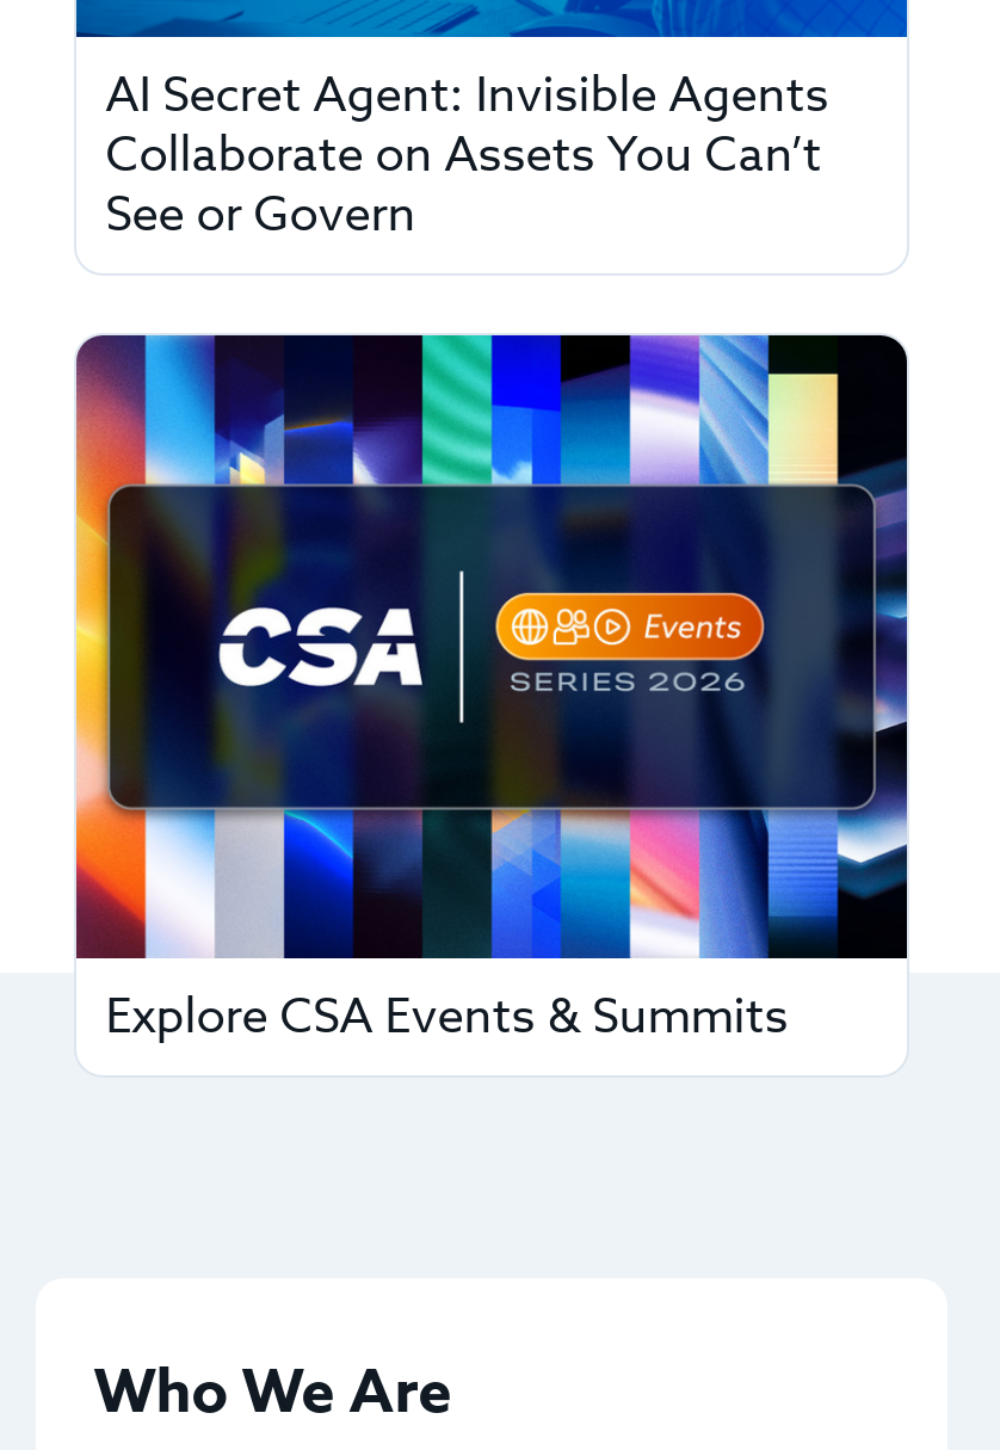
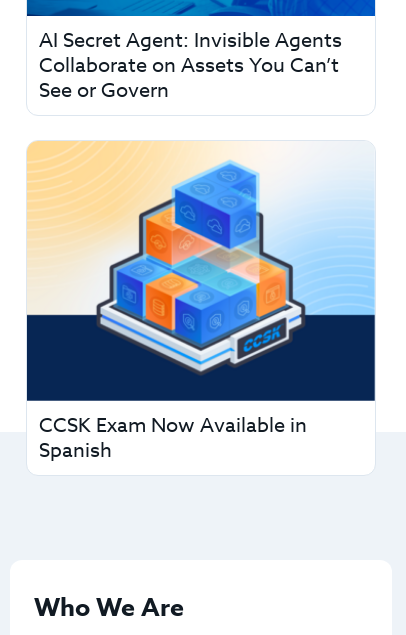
- [image]
- Explore CSA Events & Summits
+ [image]
+ CCSK Exam Now Available in
+ Spanish
